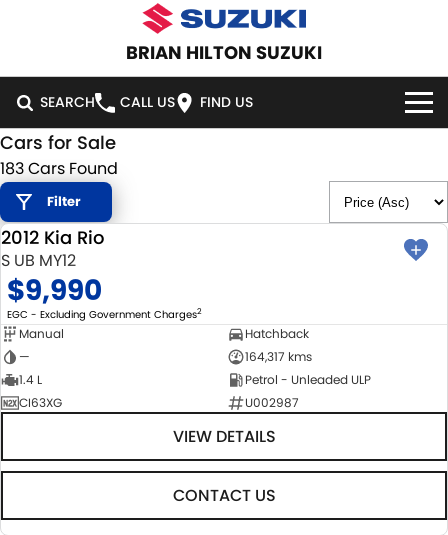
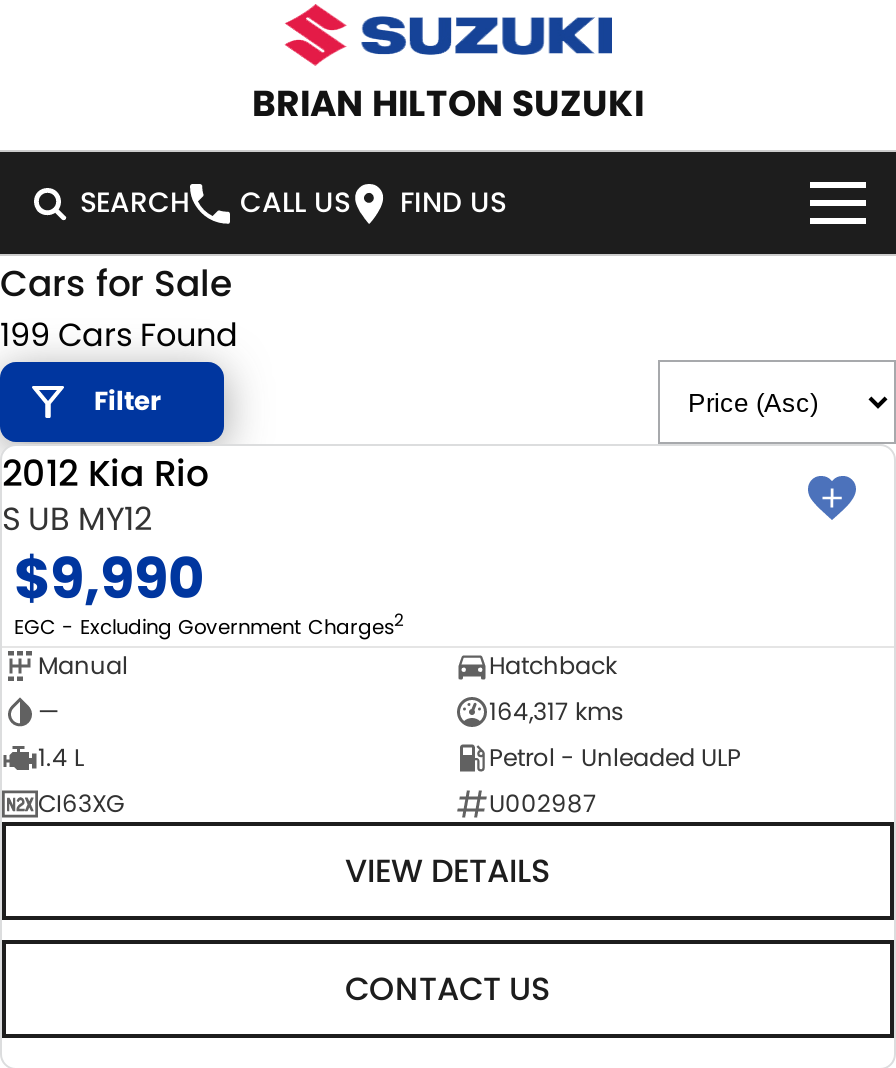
- 183 Cars Found
+ 199 Cars Found
